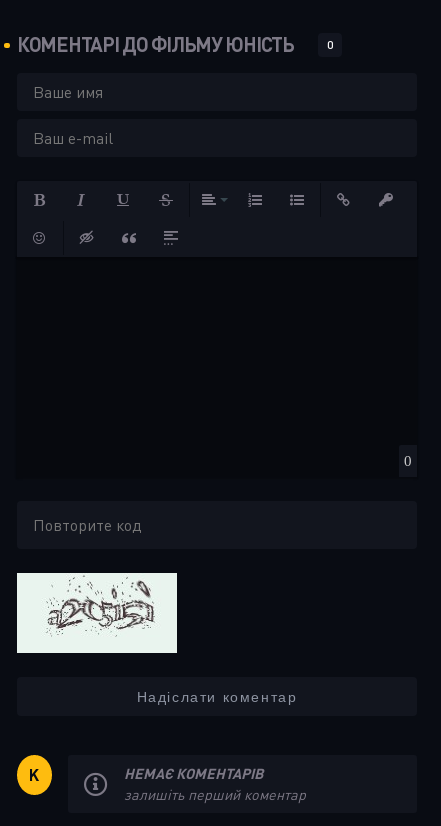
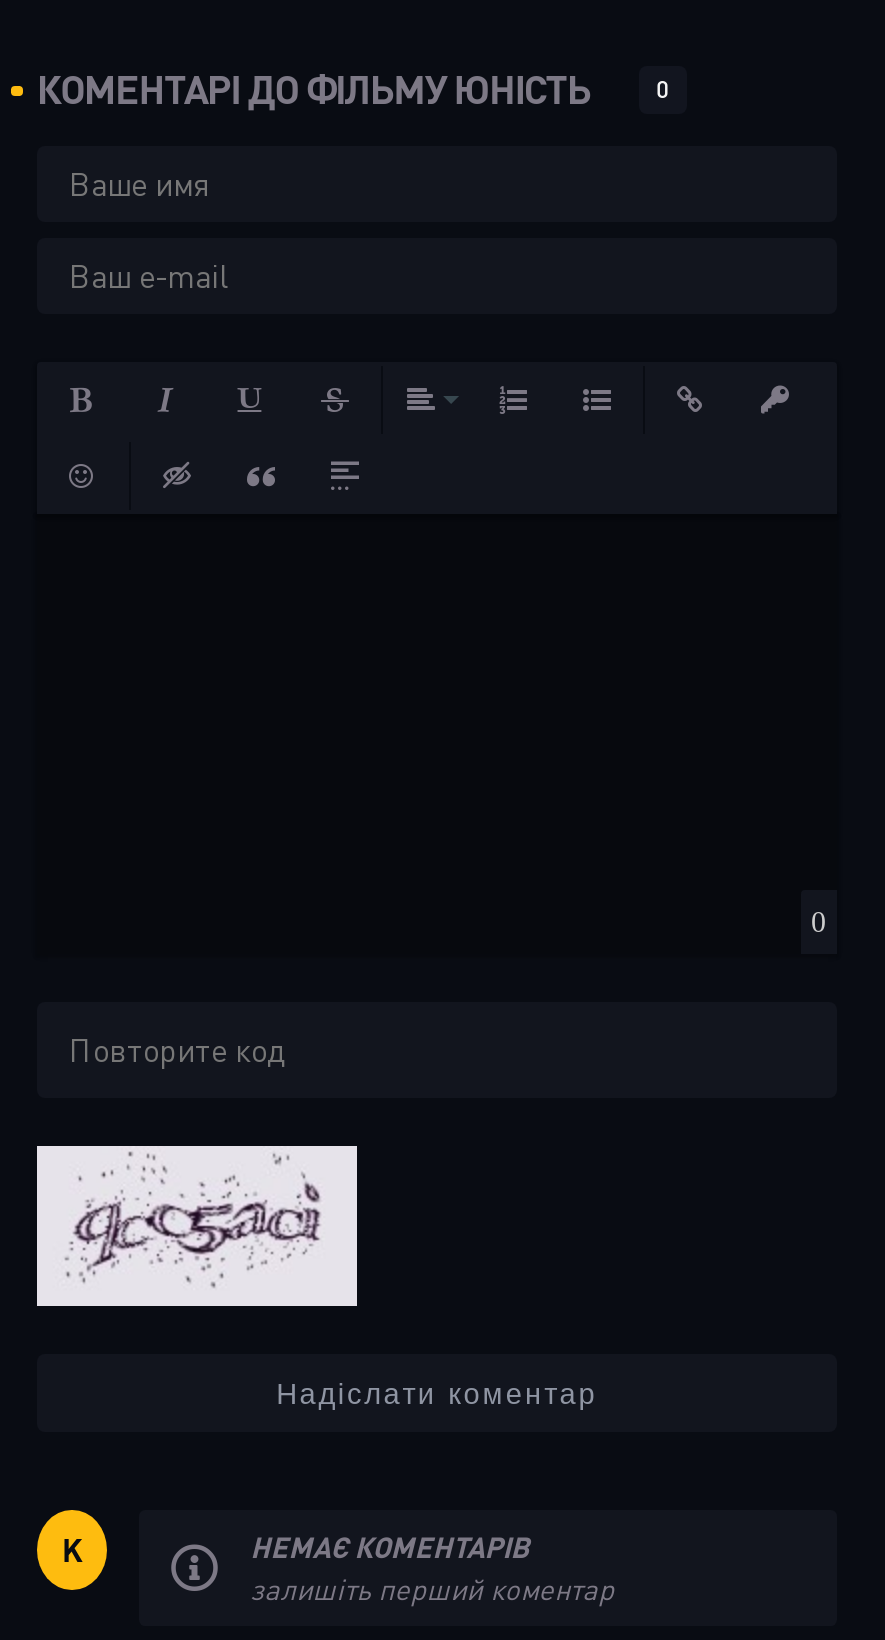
- [image]
+ [image]
